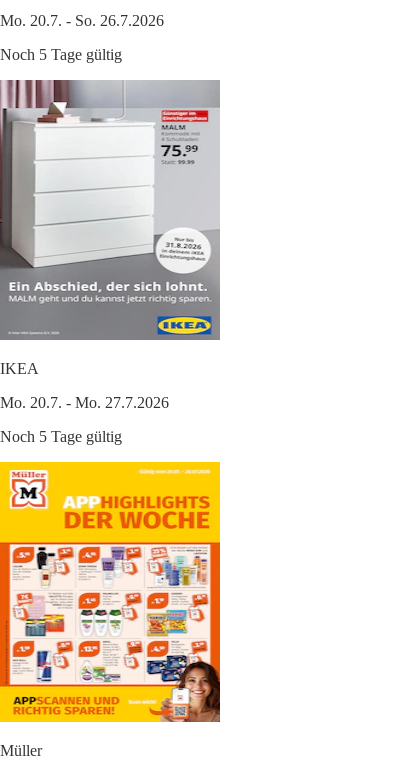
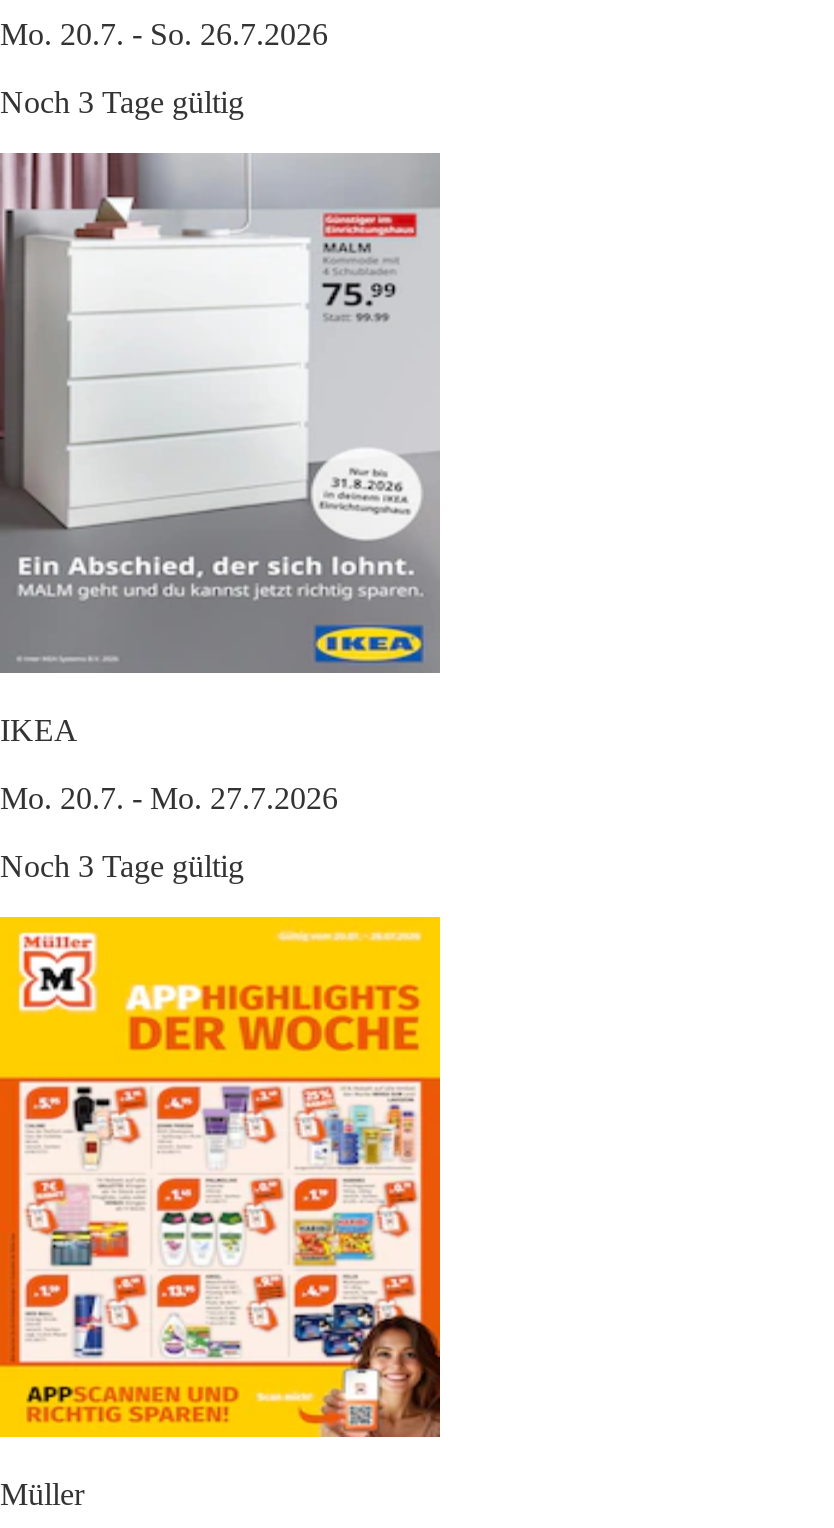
- Noch 5 Tage gültig
+ Noch 3 Tage gültig

- Noch 5 Tage gültig
+ Noch 3 Tage gültig
